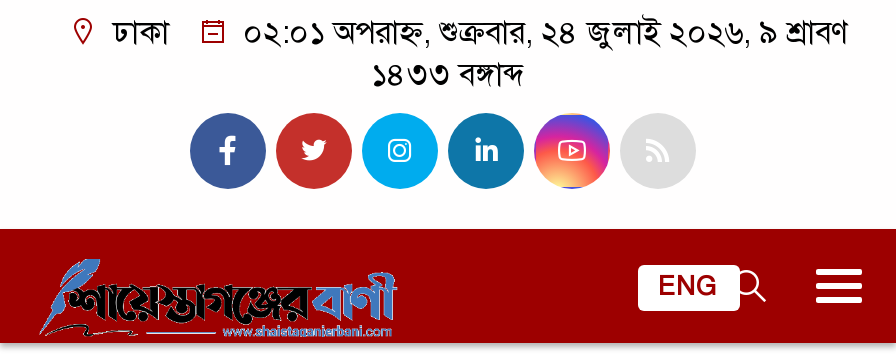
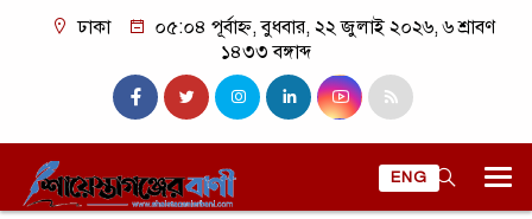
- ০২:০১ অপরাহ্ন, শুক্রবার, ২৪ জুলাই ২০২৬, ৯ শ্রাবণ
+ ০৫:০৪ পূর্বাহ্ন, বুধবার, ২২ জুলাই ২০২৬, ৬ শ্রাবণ
